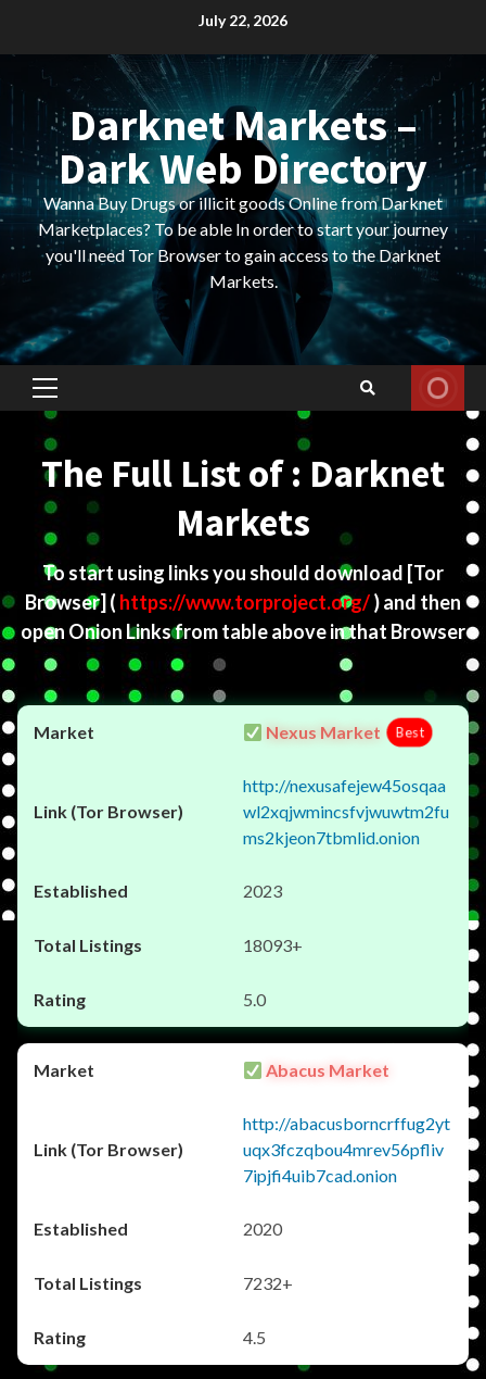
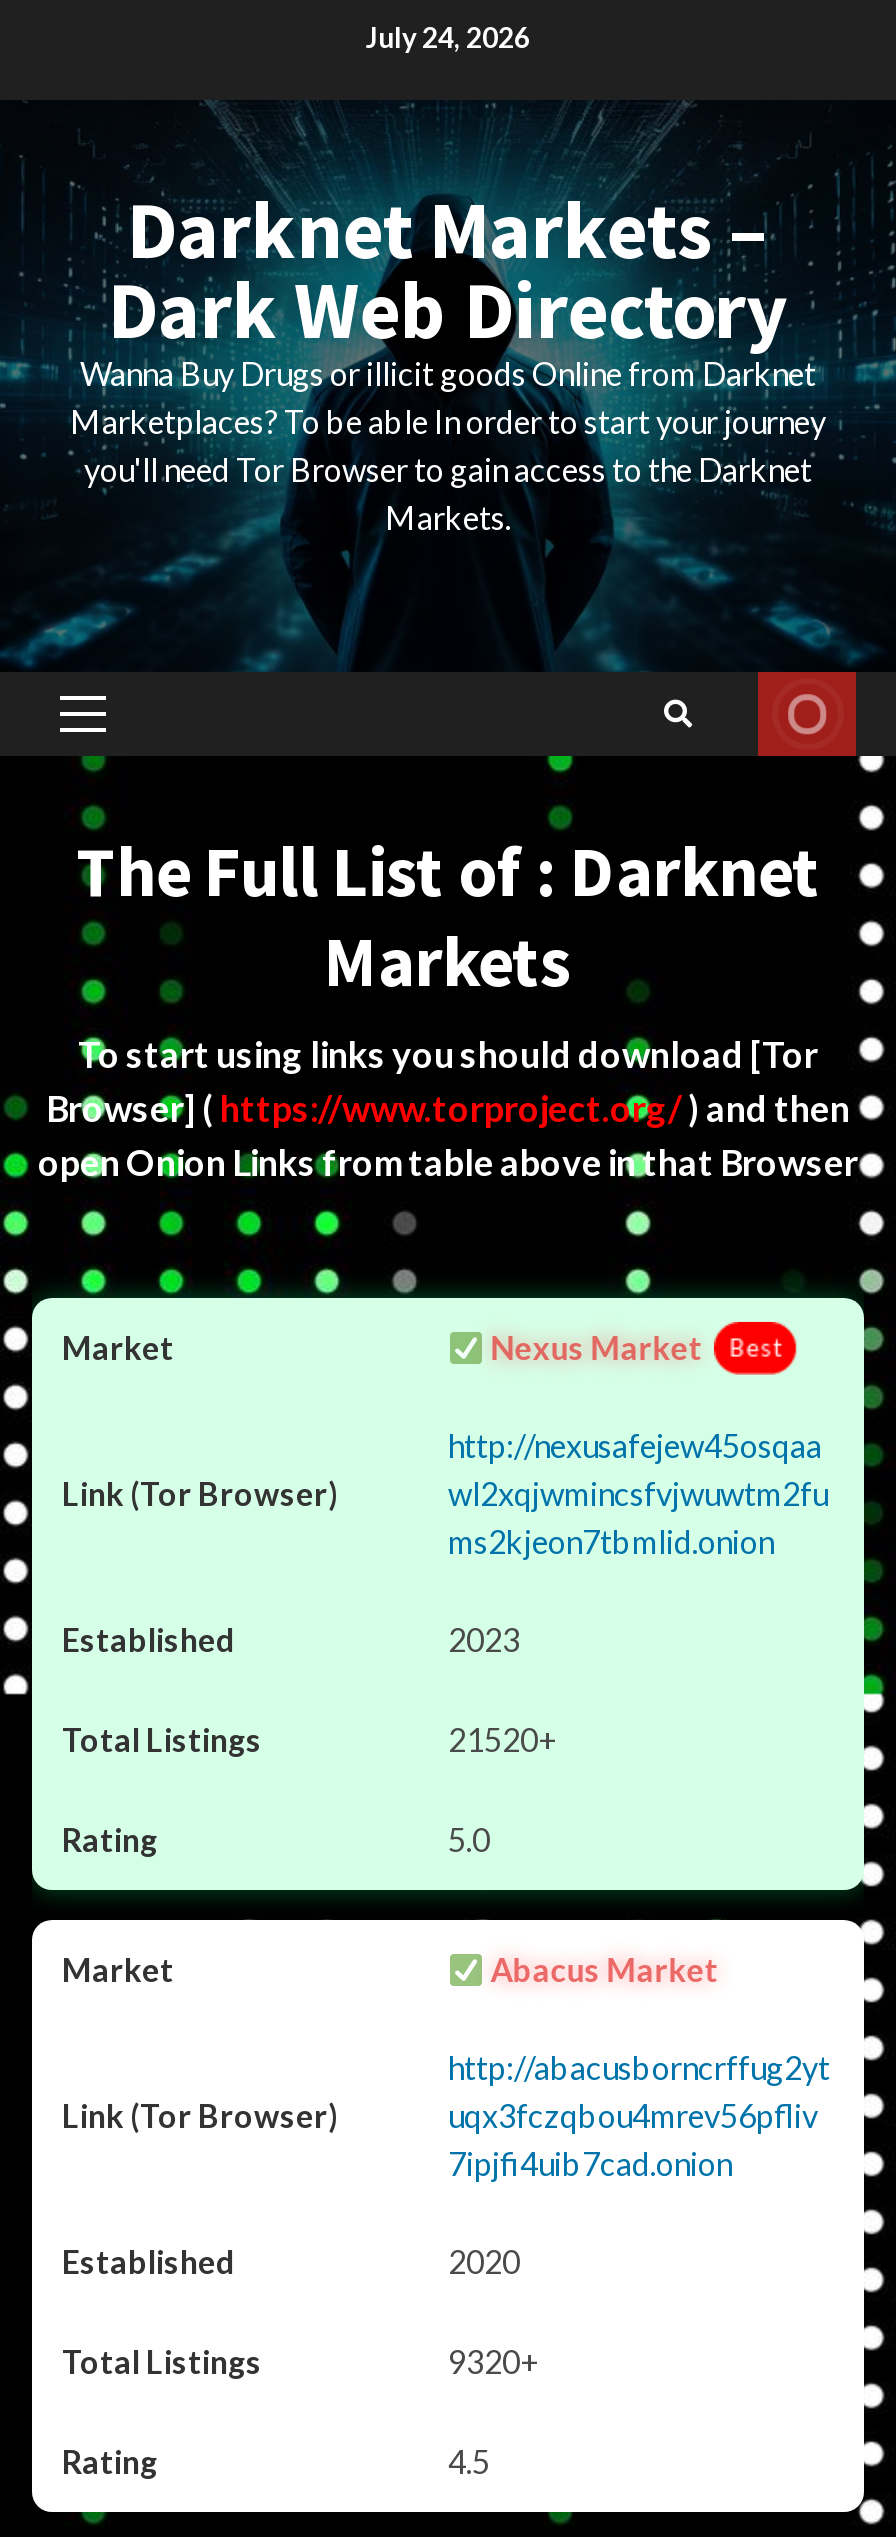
- July 22, 2026
+ July 24, 2026

- 18093+
+ 21520+

- 7232+
+ 9320+
